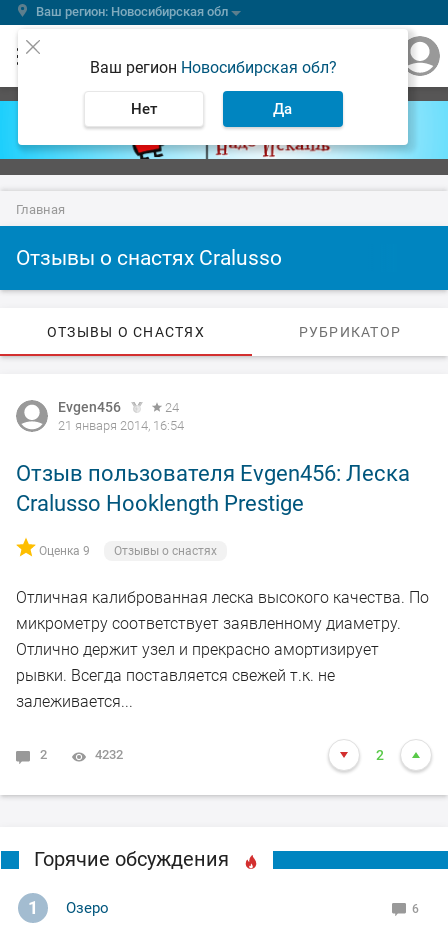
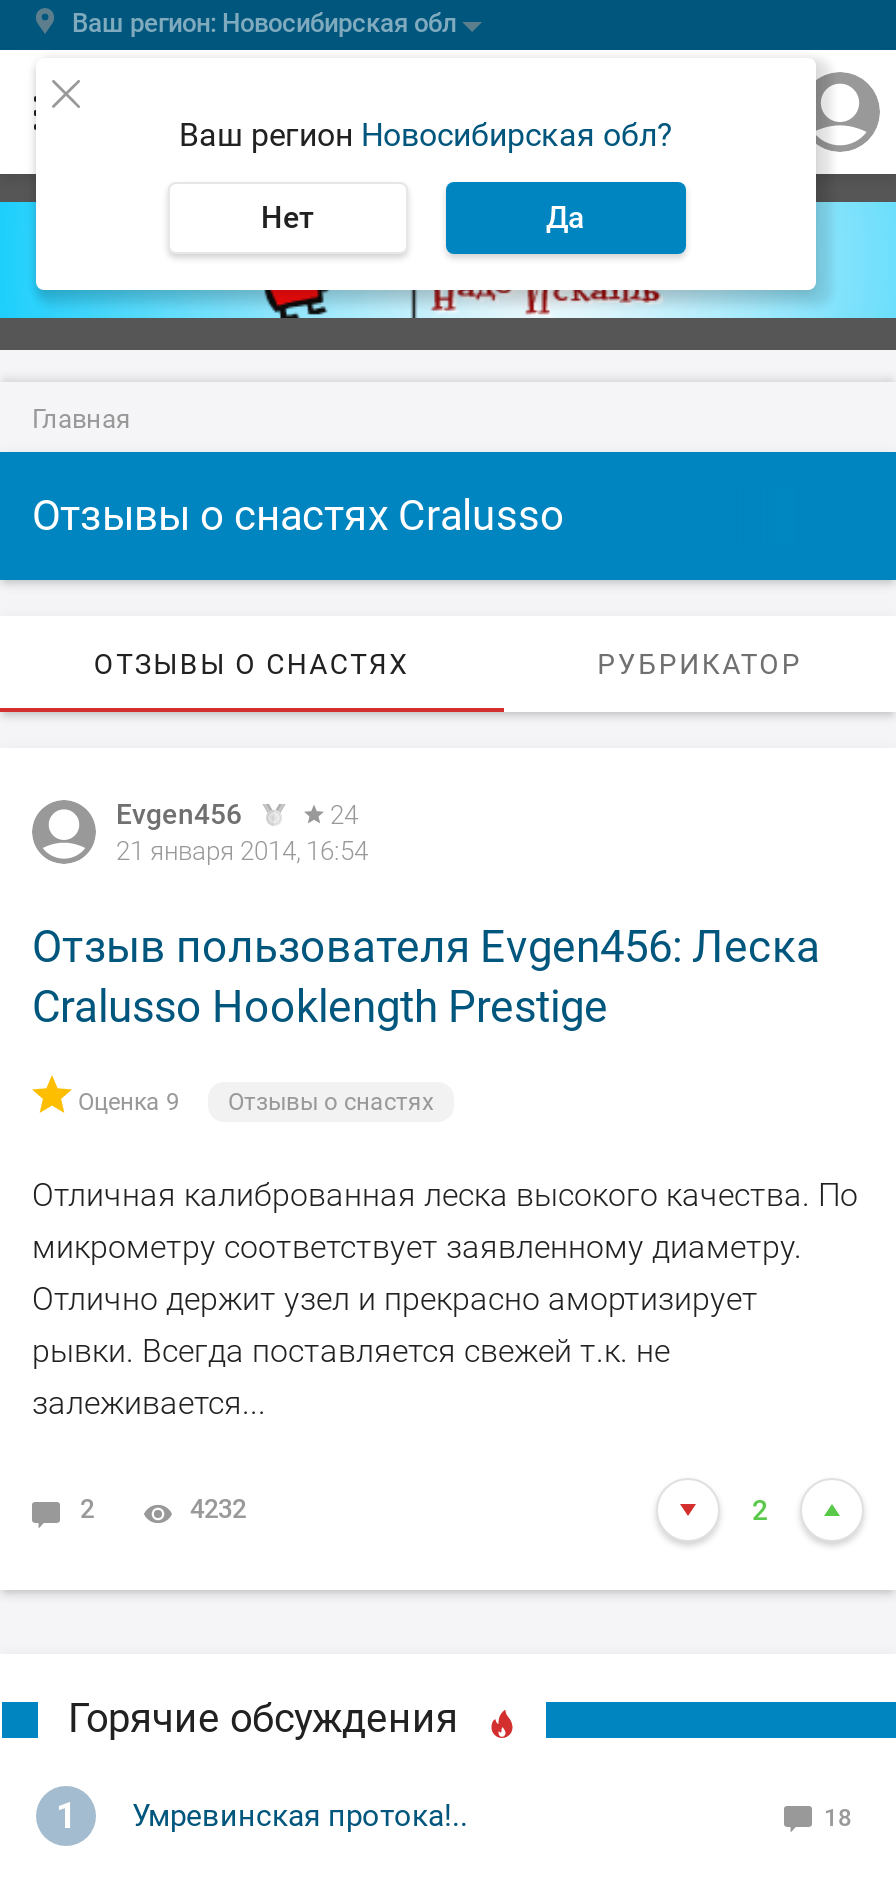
- Озеро
- 6
+ Умревинская протока!..
+ 18
